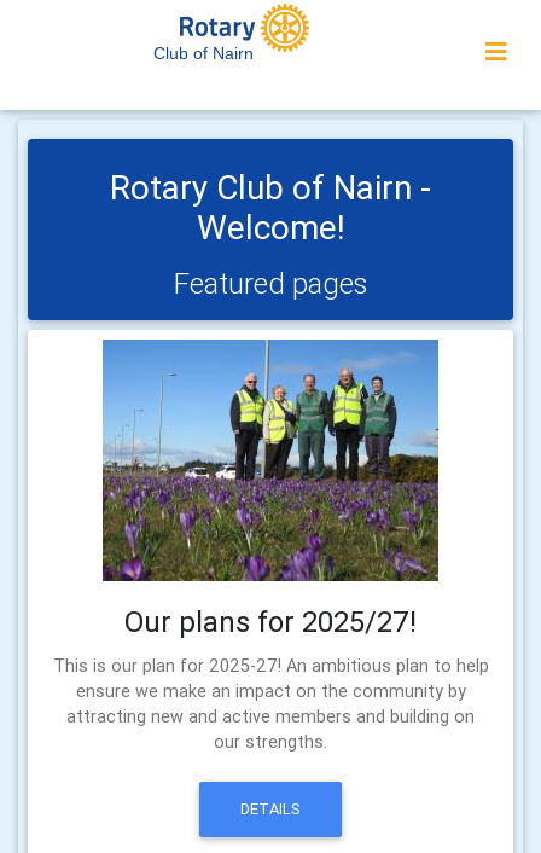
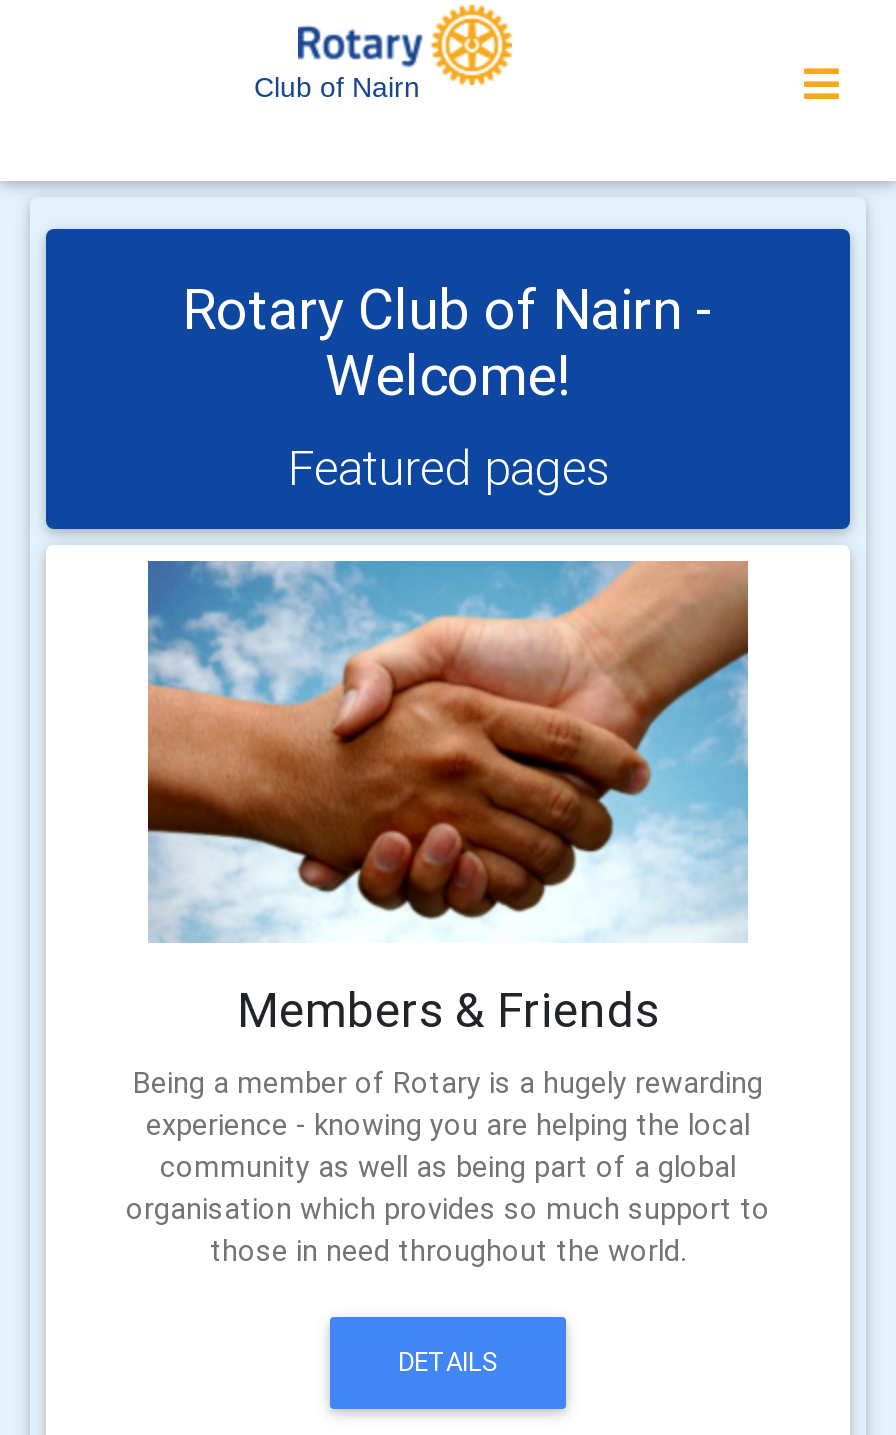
- [image]
- Our plans for 2025/27!
- This is our plan for 2025-27! An ambitious plan to help
- ensure we make an impact on the community by
- attracting new and active members and building on
- our strengths.
+ [image]
+ Members & Friends
+ Being a member of Rotary is a hugely rewarding
+ experience - knowing you are helping the local
+ community as well as being part of a global
+ organisation which provides so much support to
+ those in need throughout the world.
